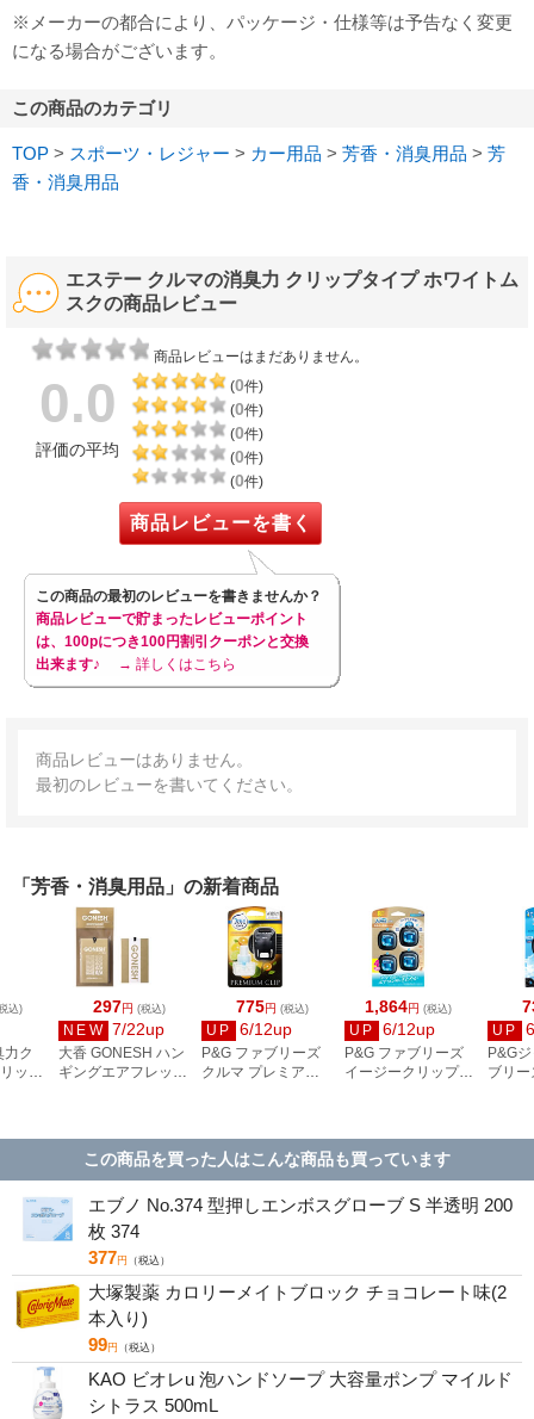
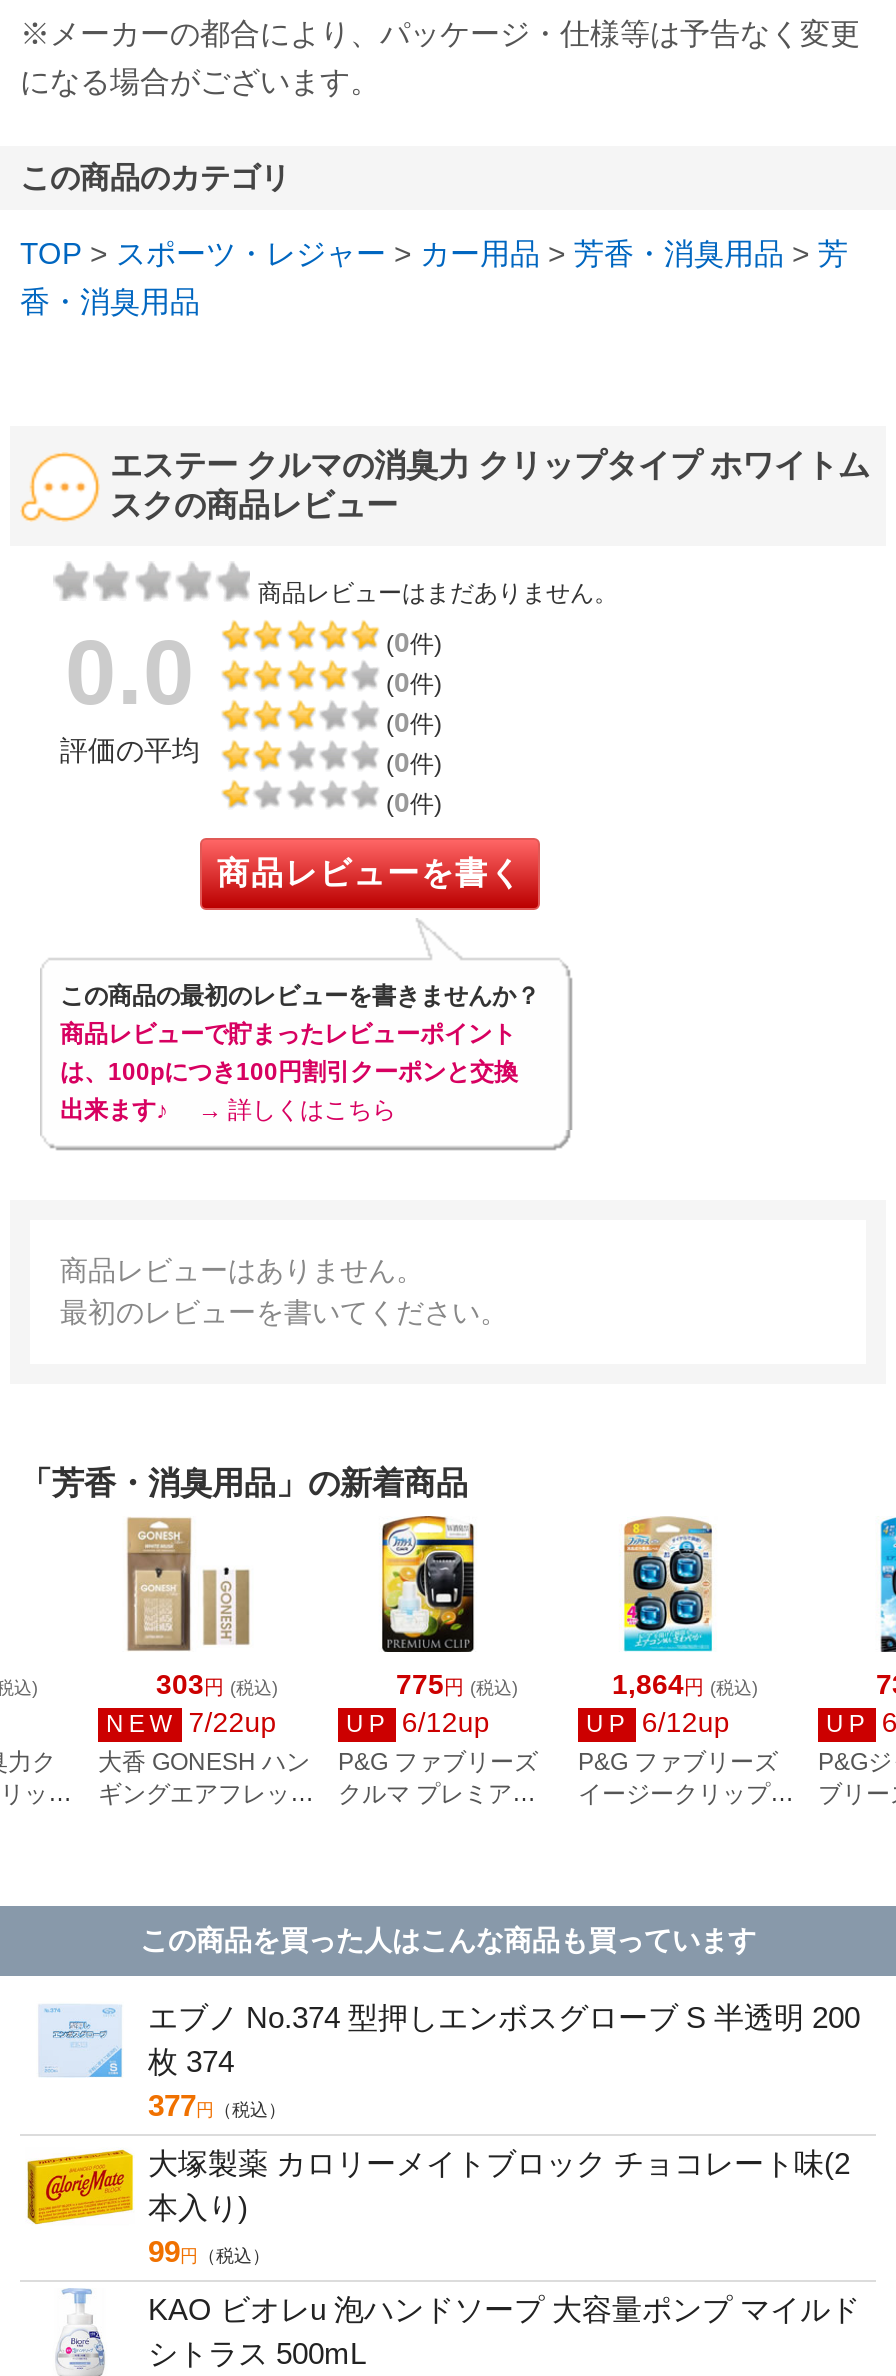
- 297円(税込)
+ 303円(税込)
